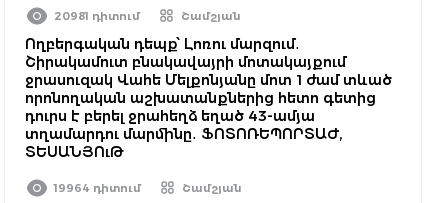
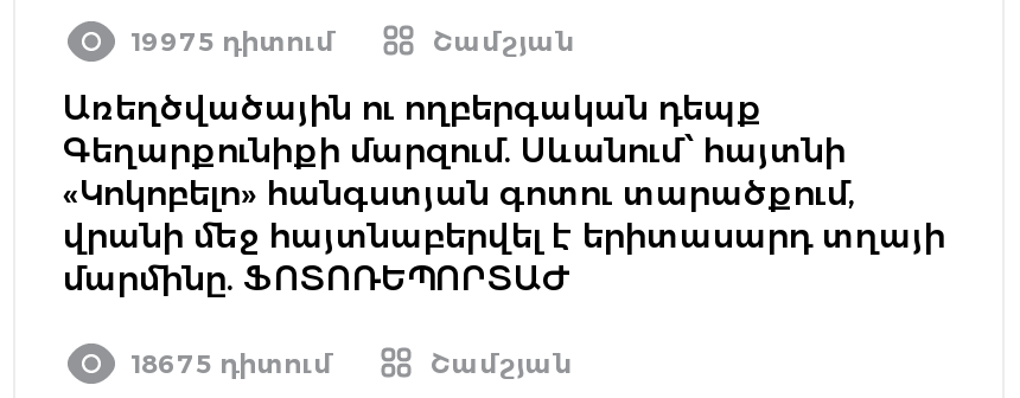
- 20981 դիտում
+ 19975 դիտում

- Ողբերգական դեպք՝ Լոռու մարզում․
- Շիրակամուտ բնակավայրի մոտակայքում
- ջրասուզակ Վահե Մելքոնյանը մոտ 1 ժամ տևած
- որոնողական աշխատանքներից հետո գետից
- դուրս է բերել ջրահեղձ եղած 43-ամյա
- տղամարդու մարմինը․ ՖՈՏՈՌԵՊՈՐՏԱԺ,
- ՏԵՍԱՆՅՈւԹ
+ Առեղծվածային ու ողբերգական դեպք
+ Գեղարքունիքի մարզում. Սևանում՝ հայտնի
+ «Կոկոբելո» հանգստյան գոտու տարածքում,
+ վրանի մեջ հայտնաբերվել է երիտասարդ տղայի
+ մարմինը. ՖՈՏՈՌԵՊՈՐՏԱԺ

- 19964 դիտում
+ 18675 դիտում
